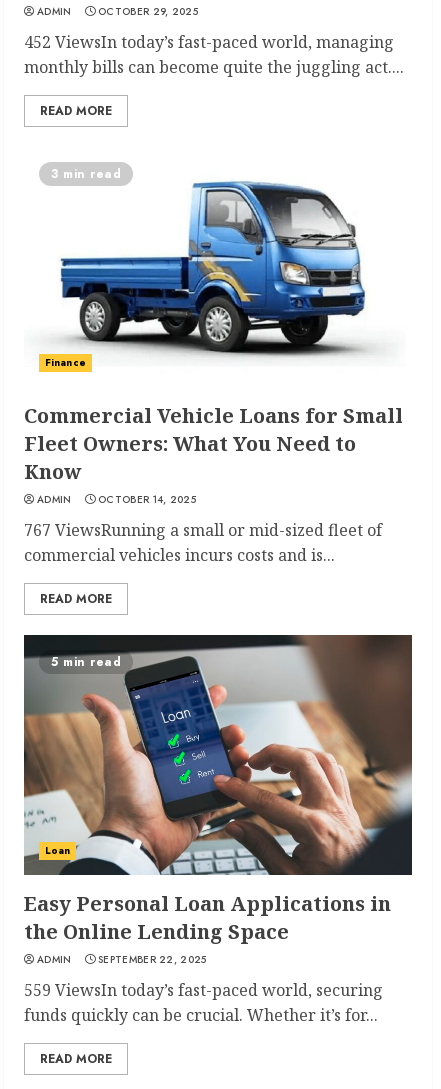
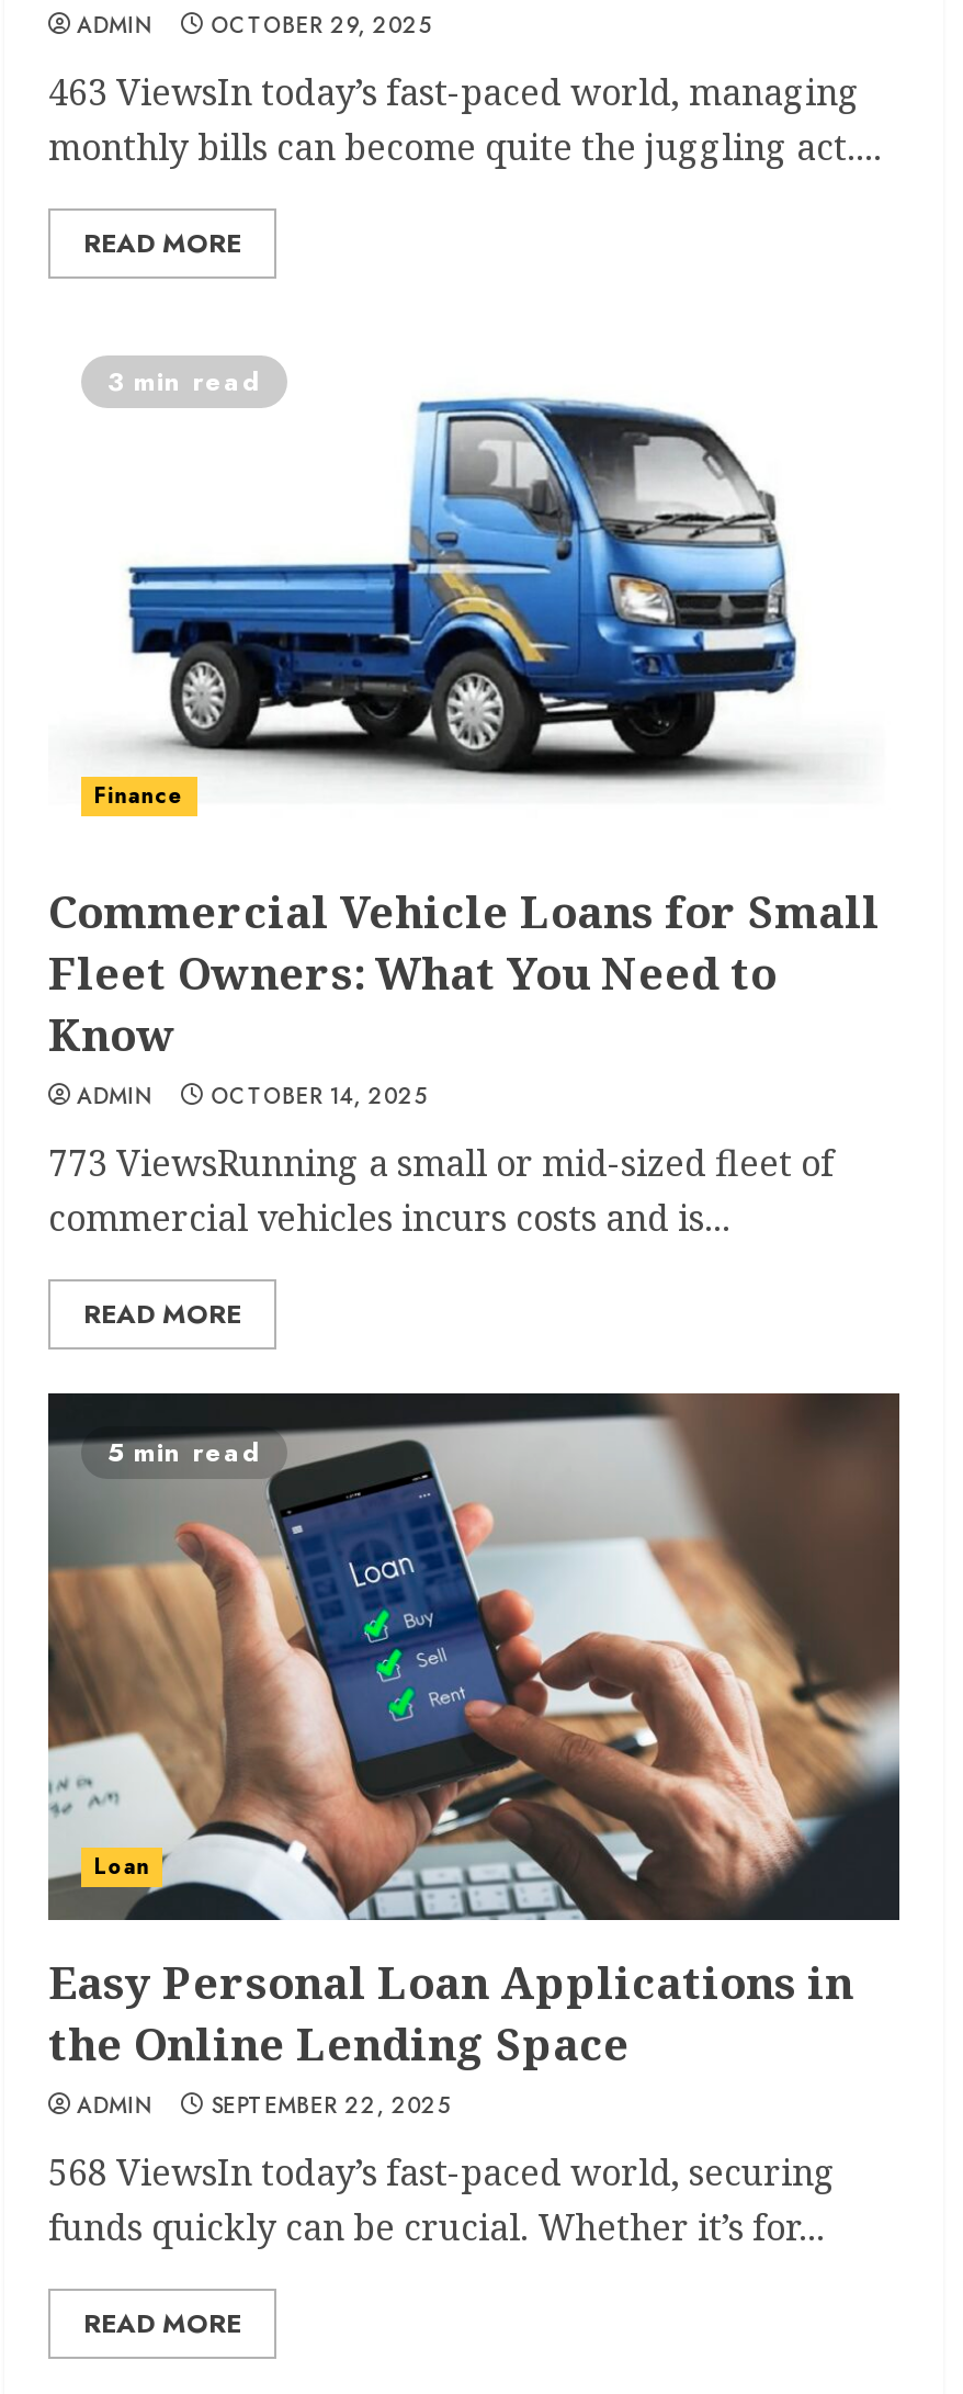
- 452 ViewsIn today’s fast-paced world, managing
+ 463 ViewsIn today’s fast-paced world, managing

- 767 ViewsRunning a small or mid-sized fleet of
+ 773 ViewsRunning a small or mid-sized fleet of

- 559 ViewsIn today’s fast-paced world, securing
+ 568 ViewsIn today’s fast-paced world, securing
